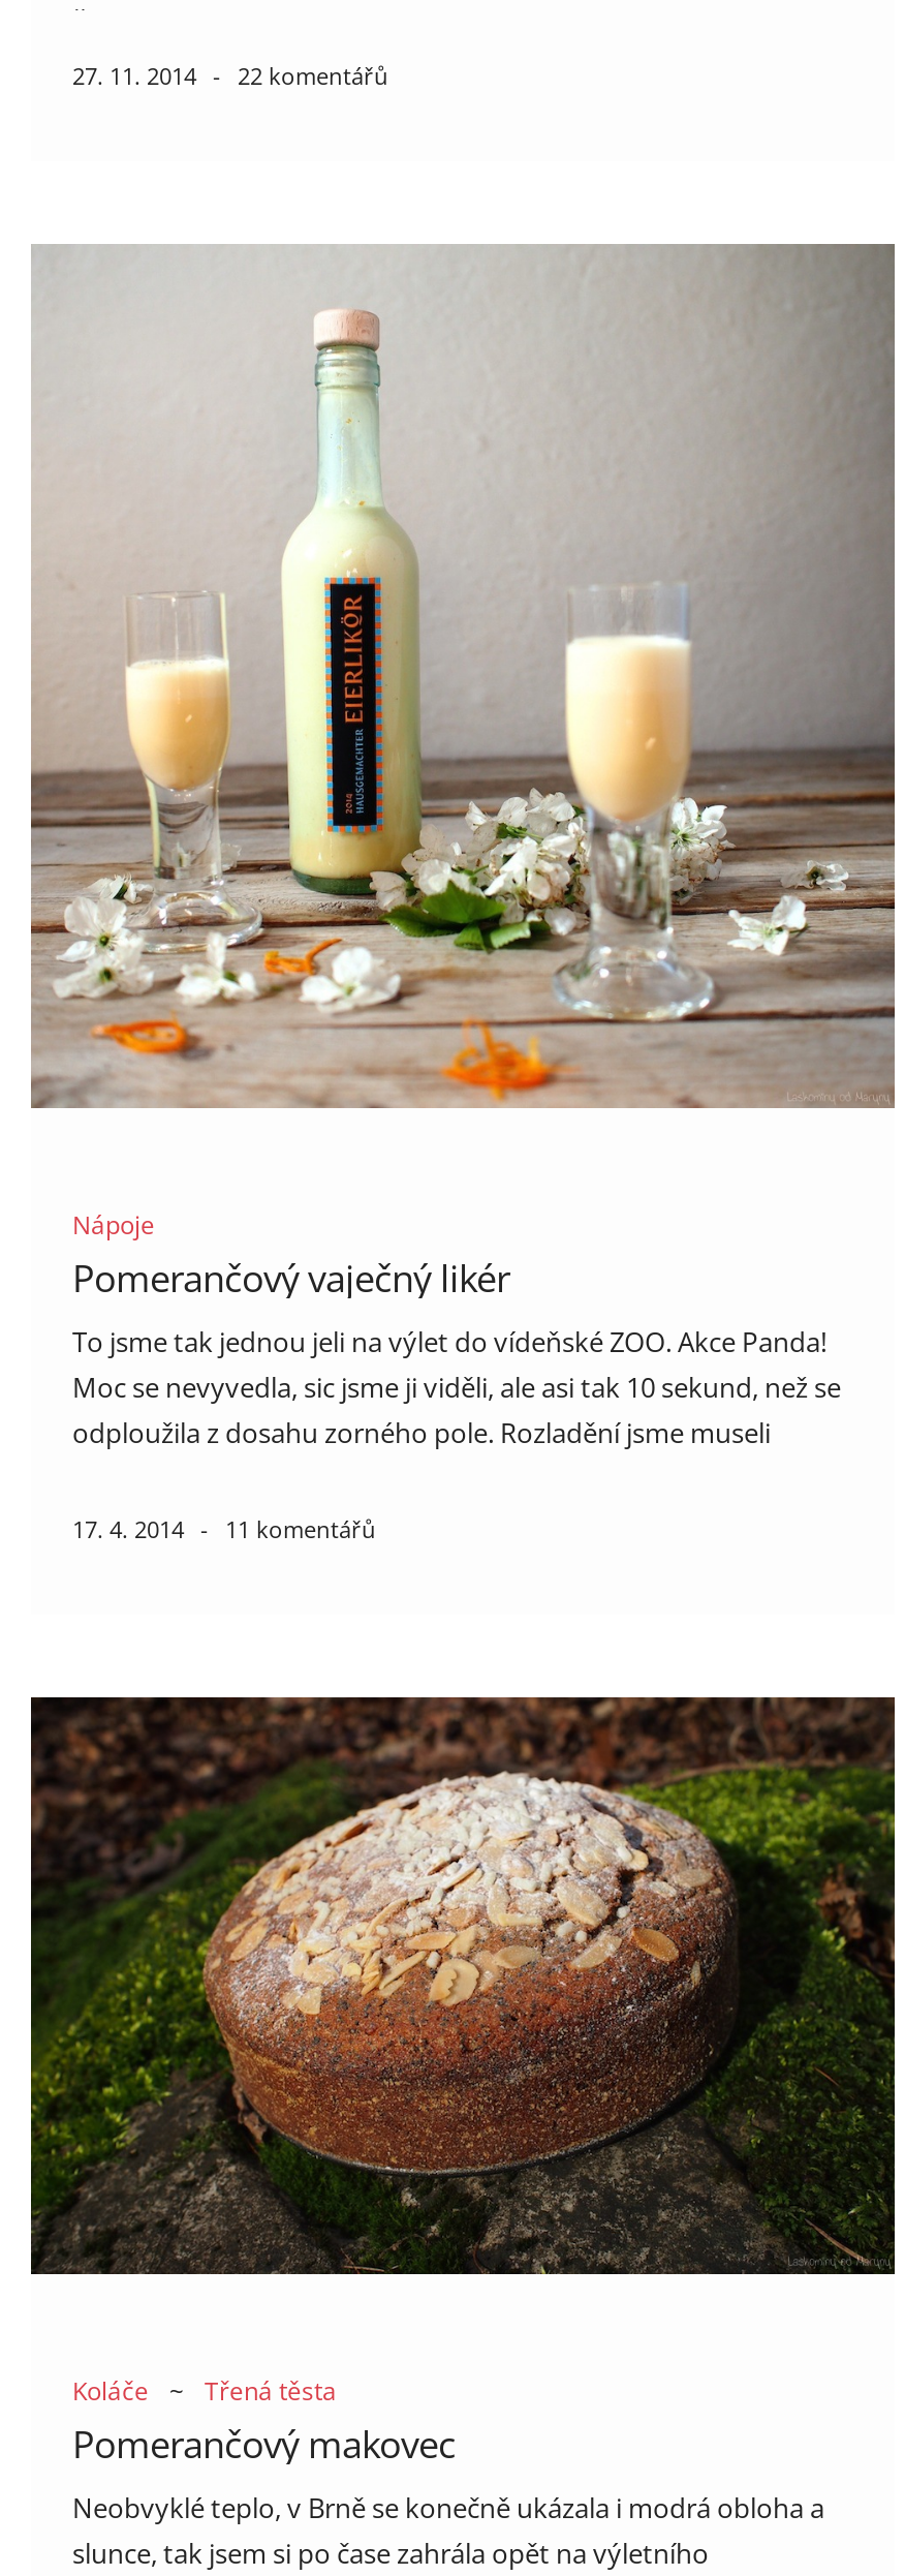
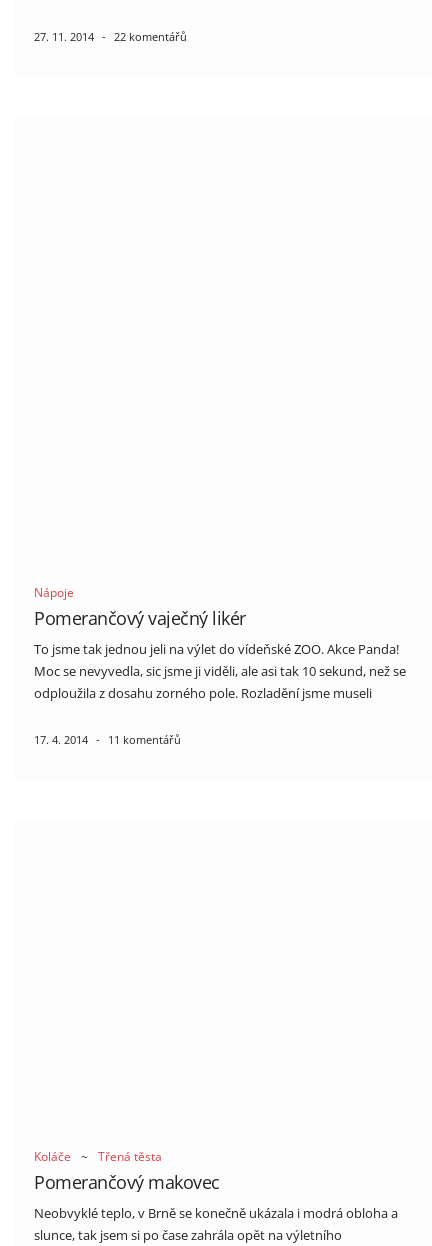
- [image]

- [image]
